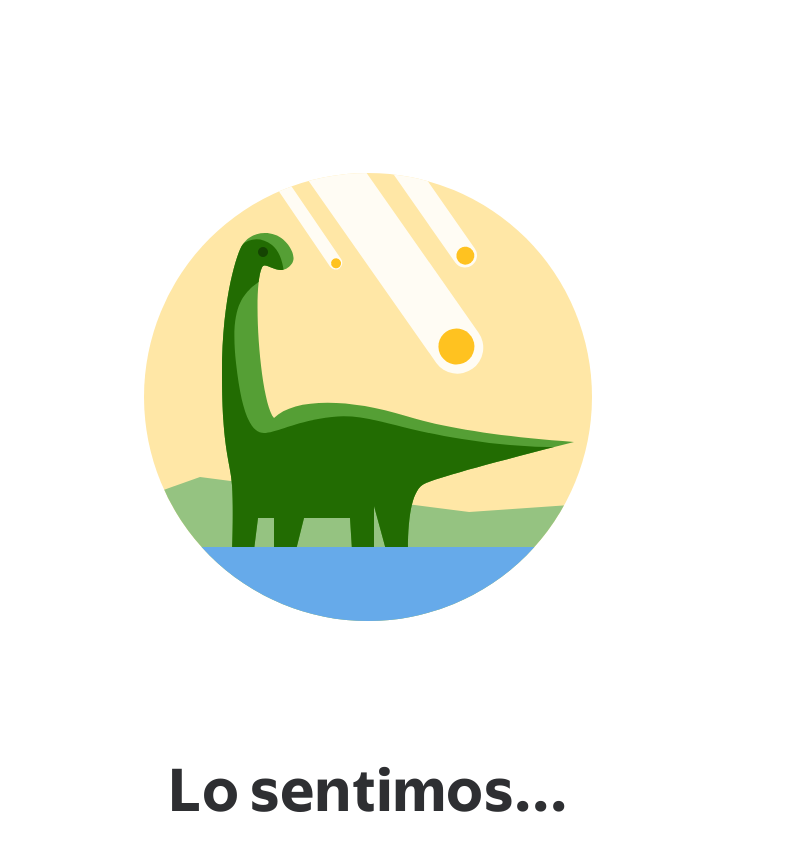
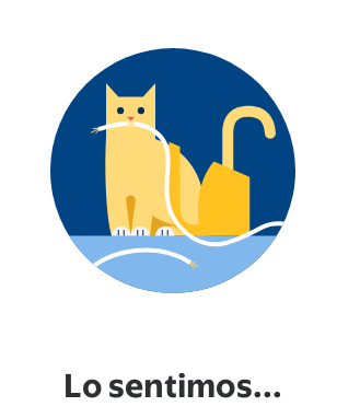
- [image]
+ [image]
